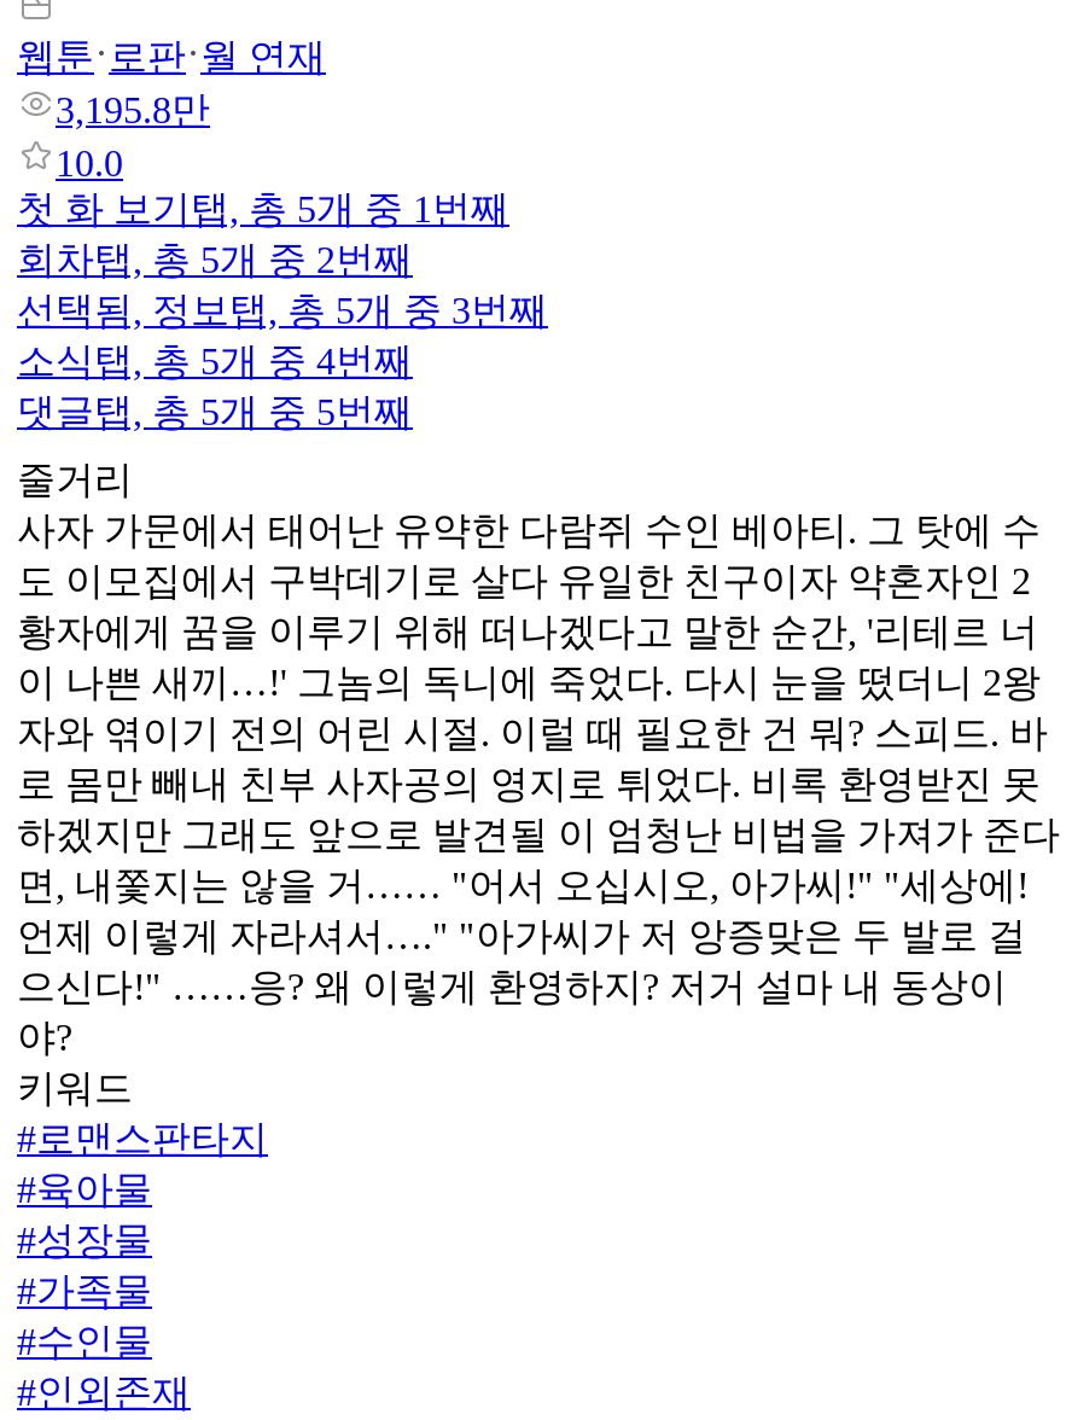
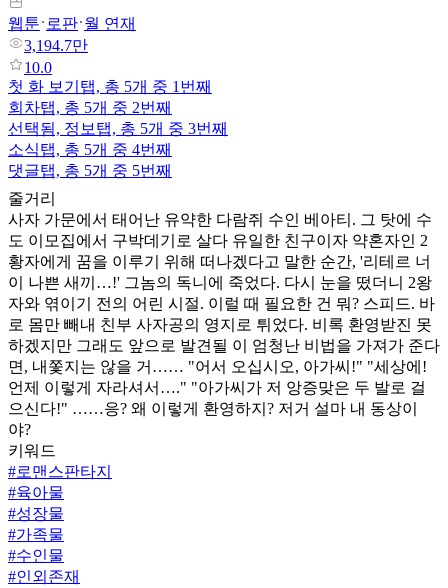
- 3,195.8만
+ 3,194.7만
